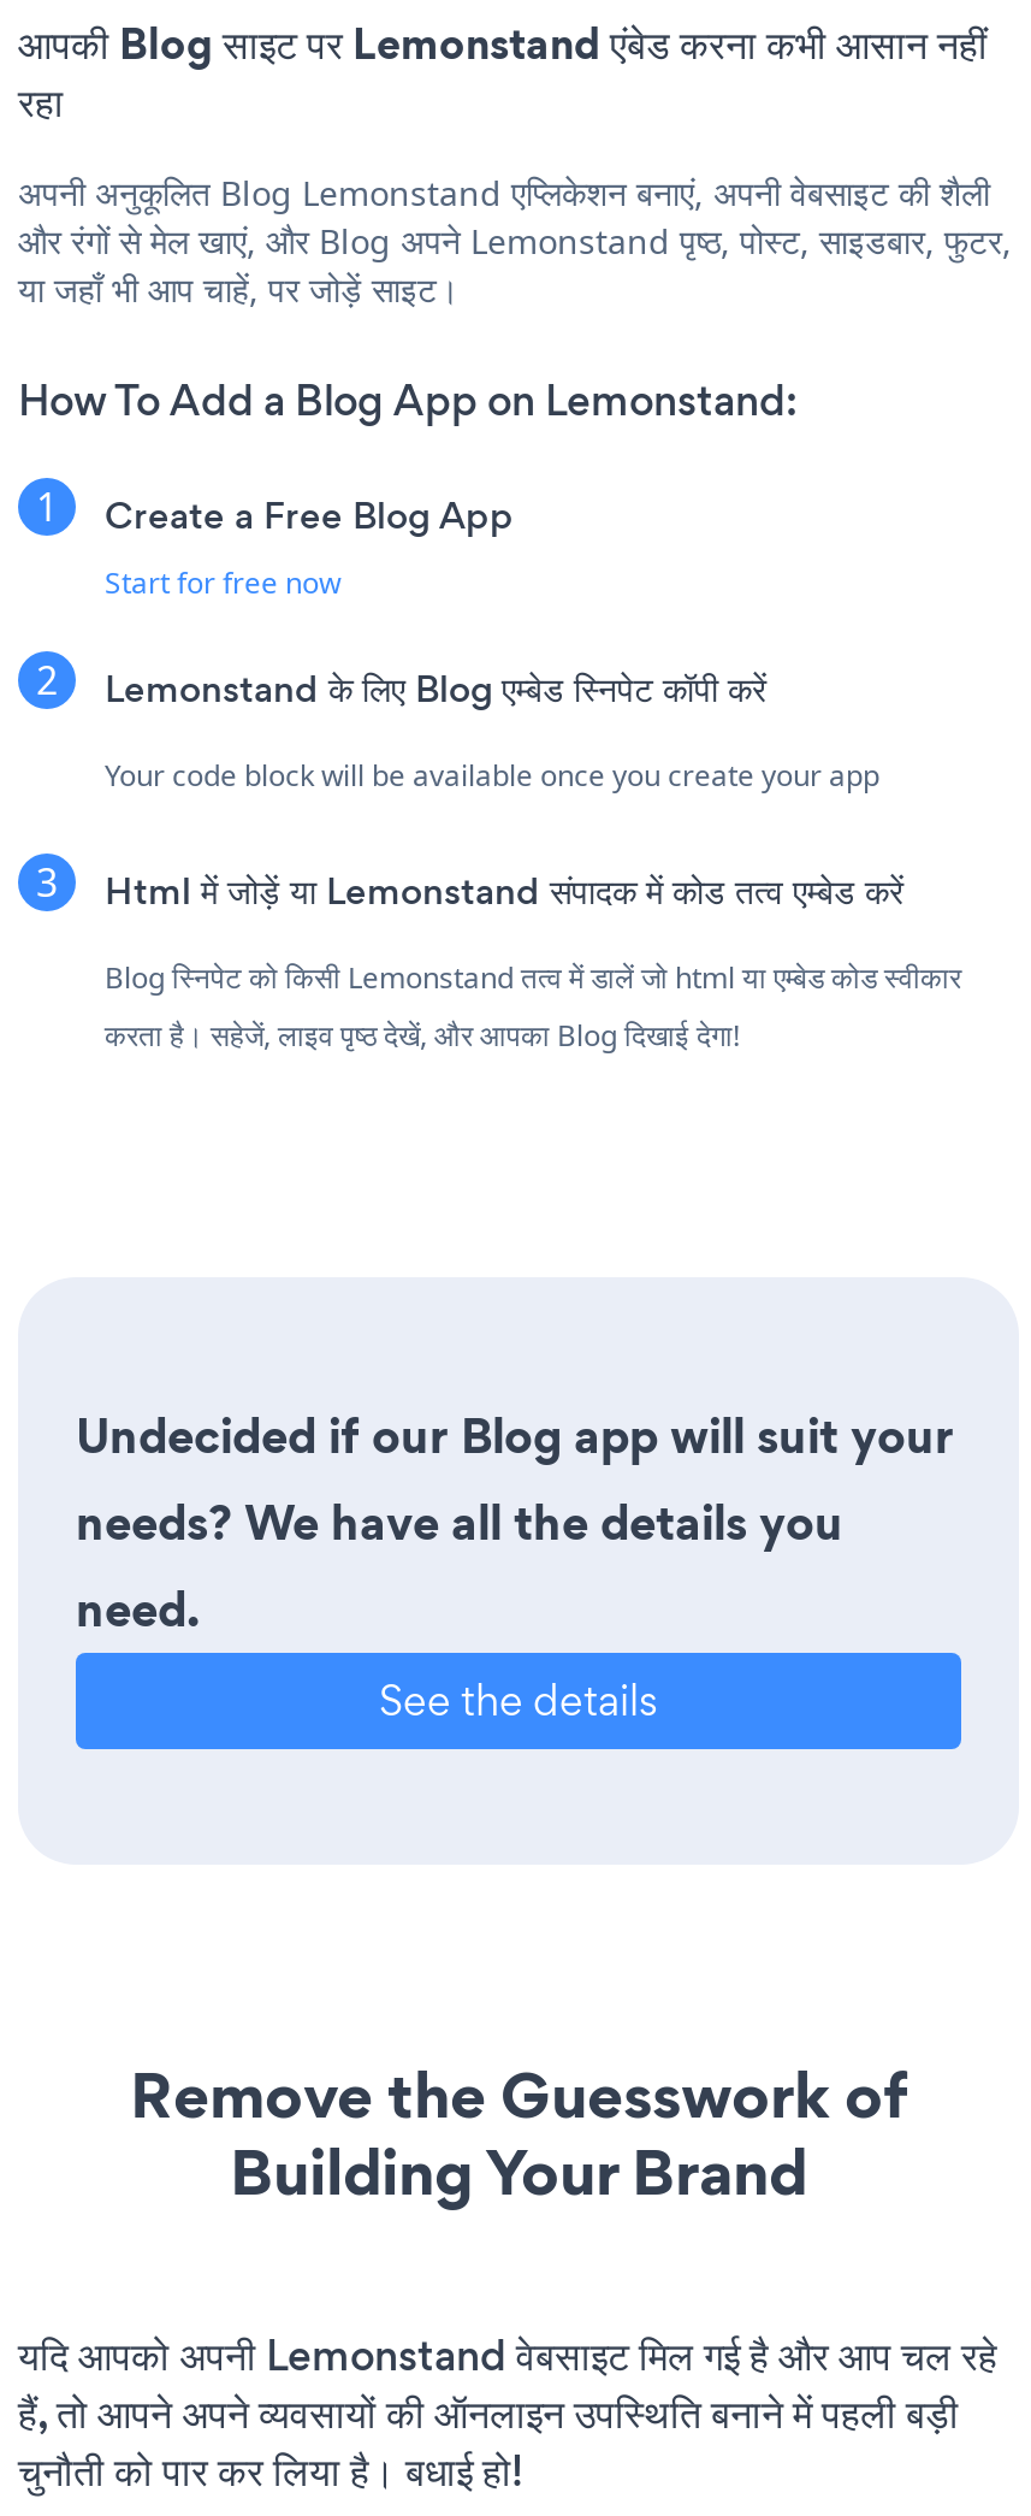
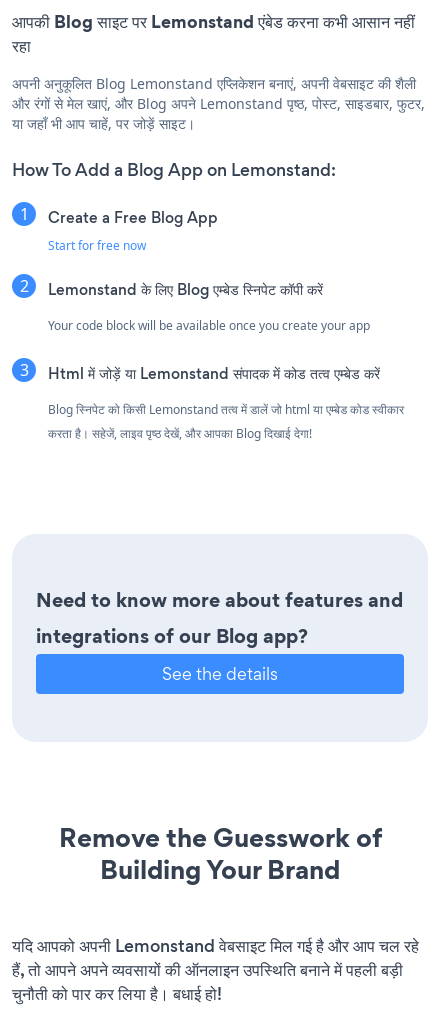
- Undecided if our Blog app will suit your
- needs? We have all the details you
- need.
+ Need to know more about features and
+ integrations of our Blog app?
